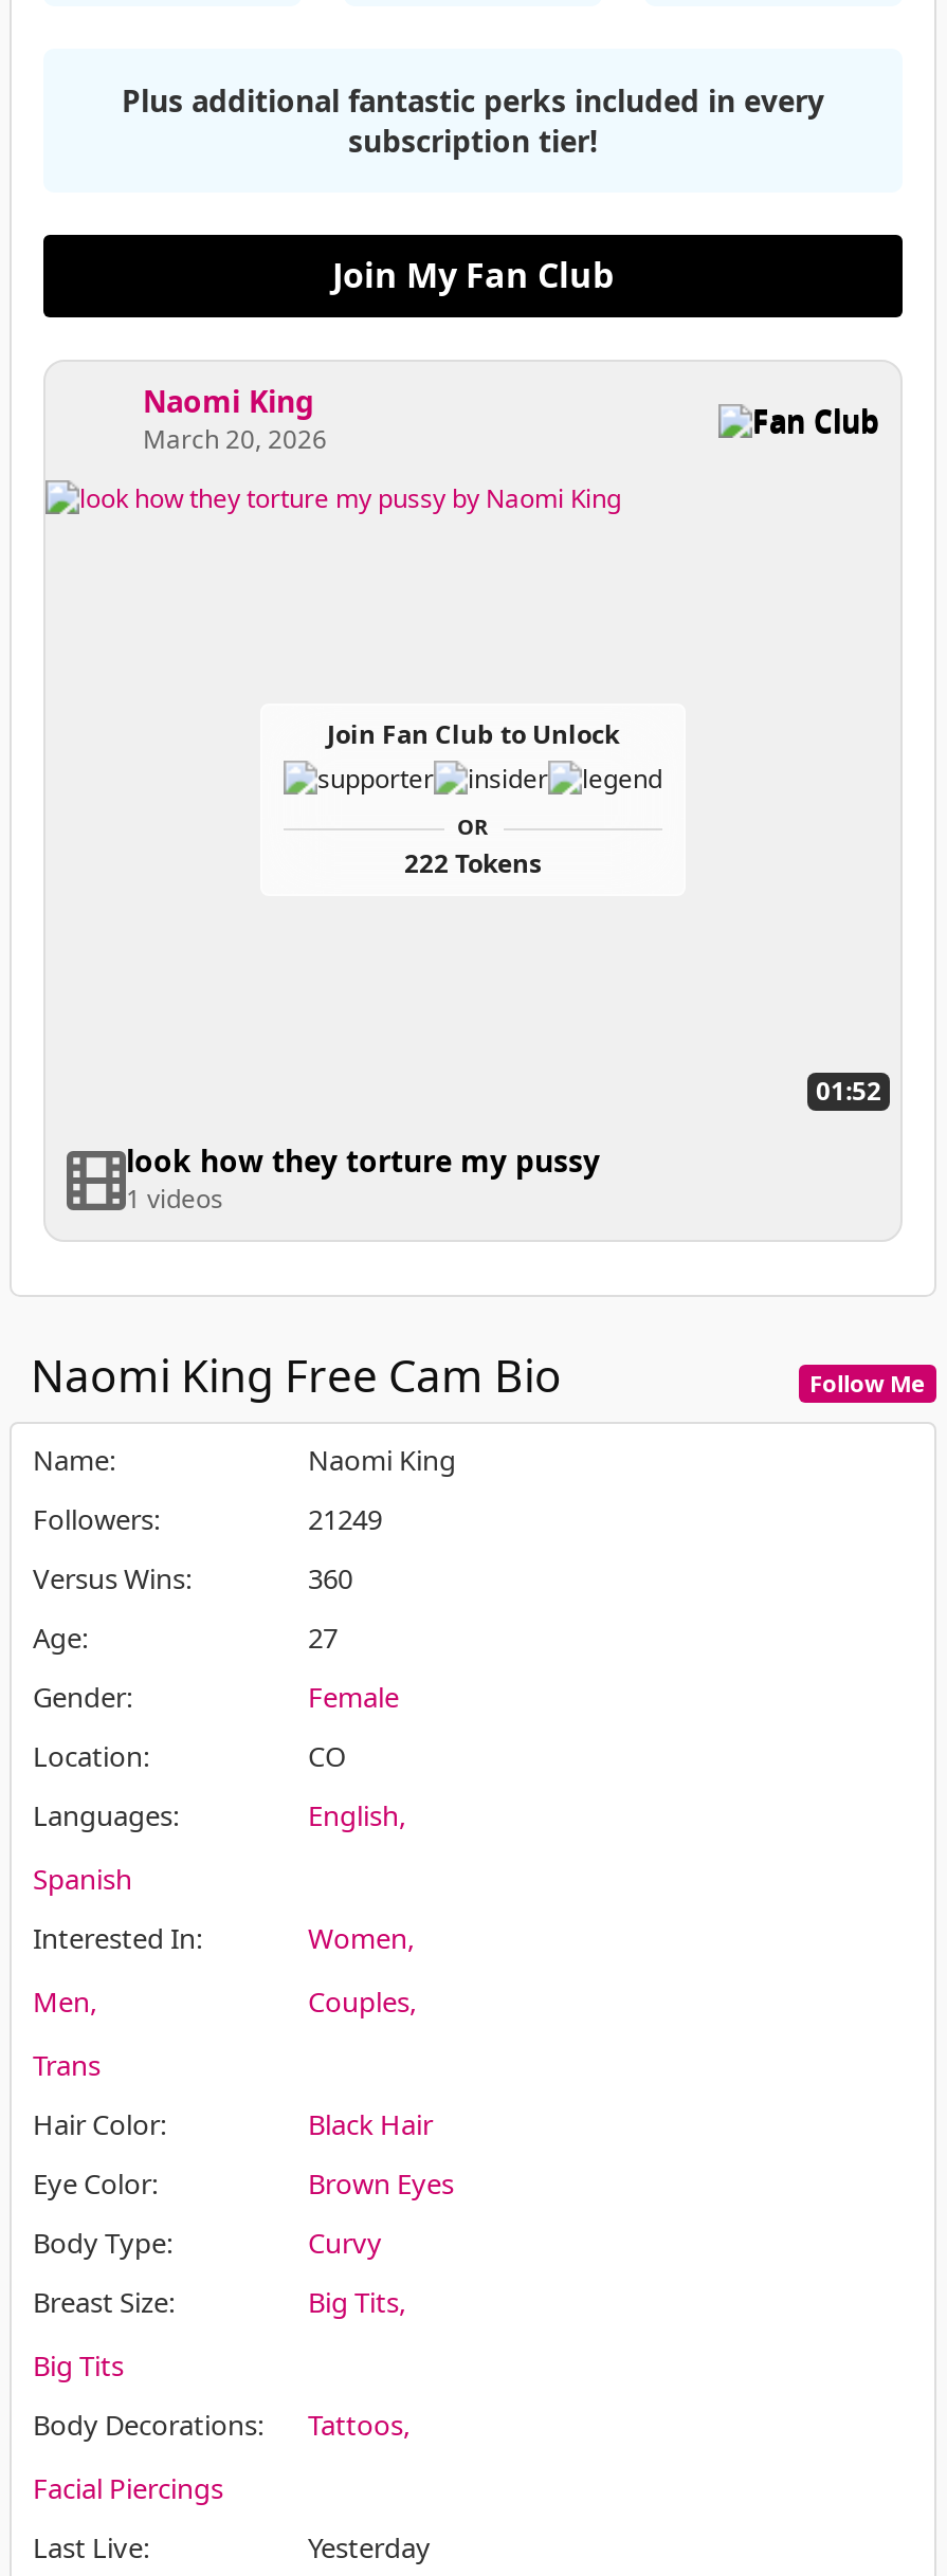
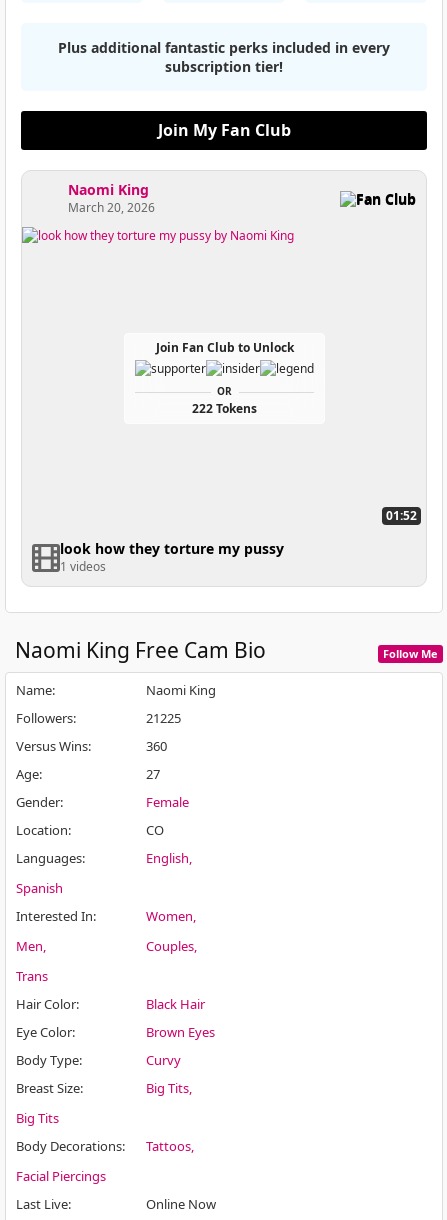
- 21249
+ 21225

- Yesterday
+ Online Now
